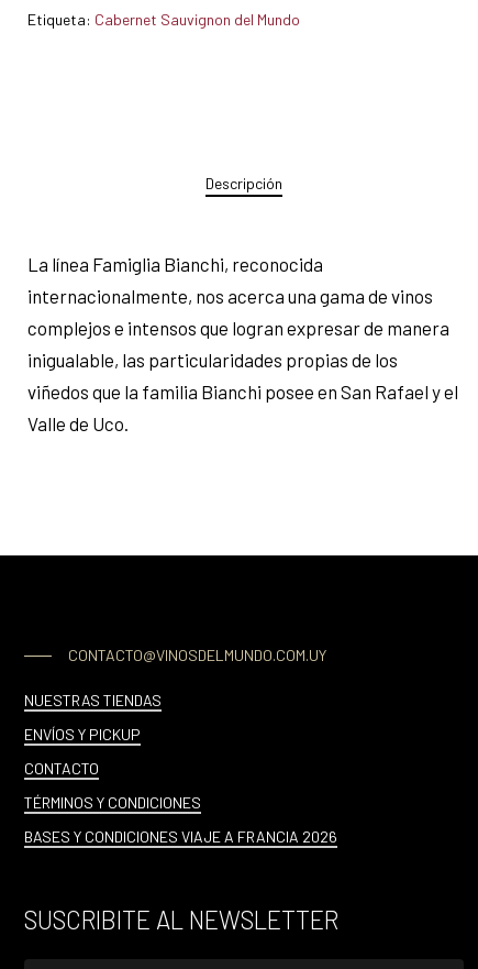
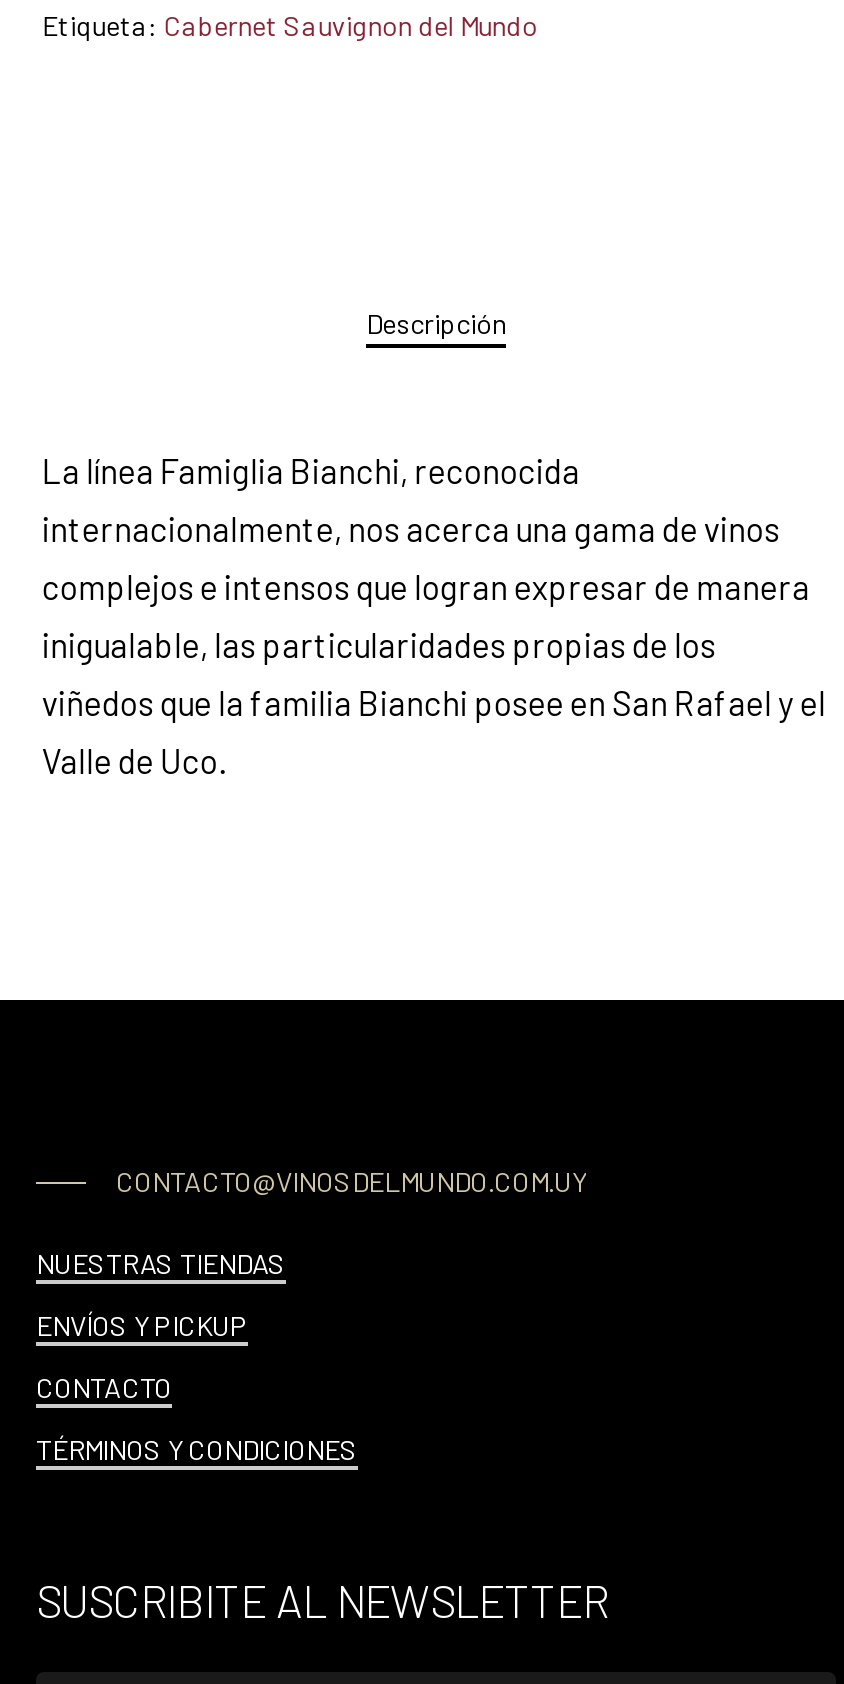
- BASES Y CONDICIONES VIAJE A FRANCIA 2026
